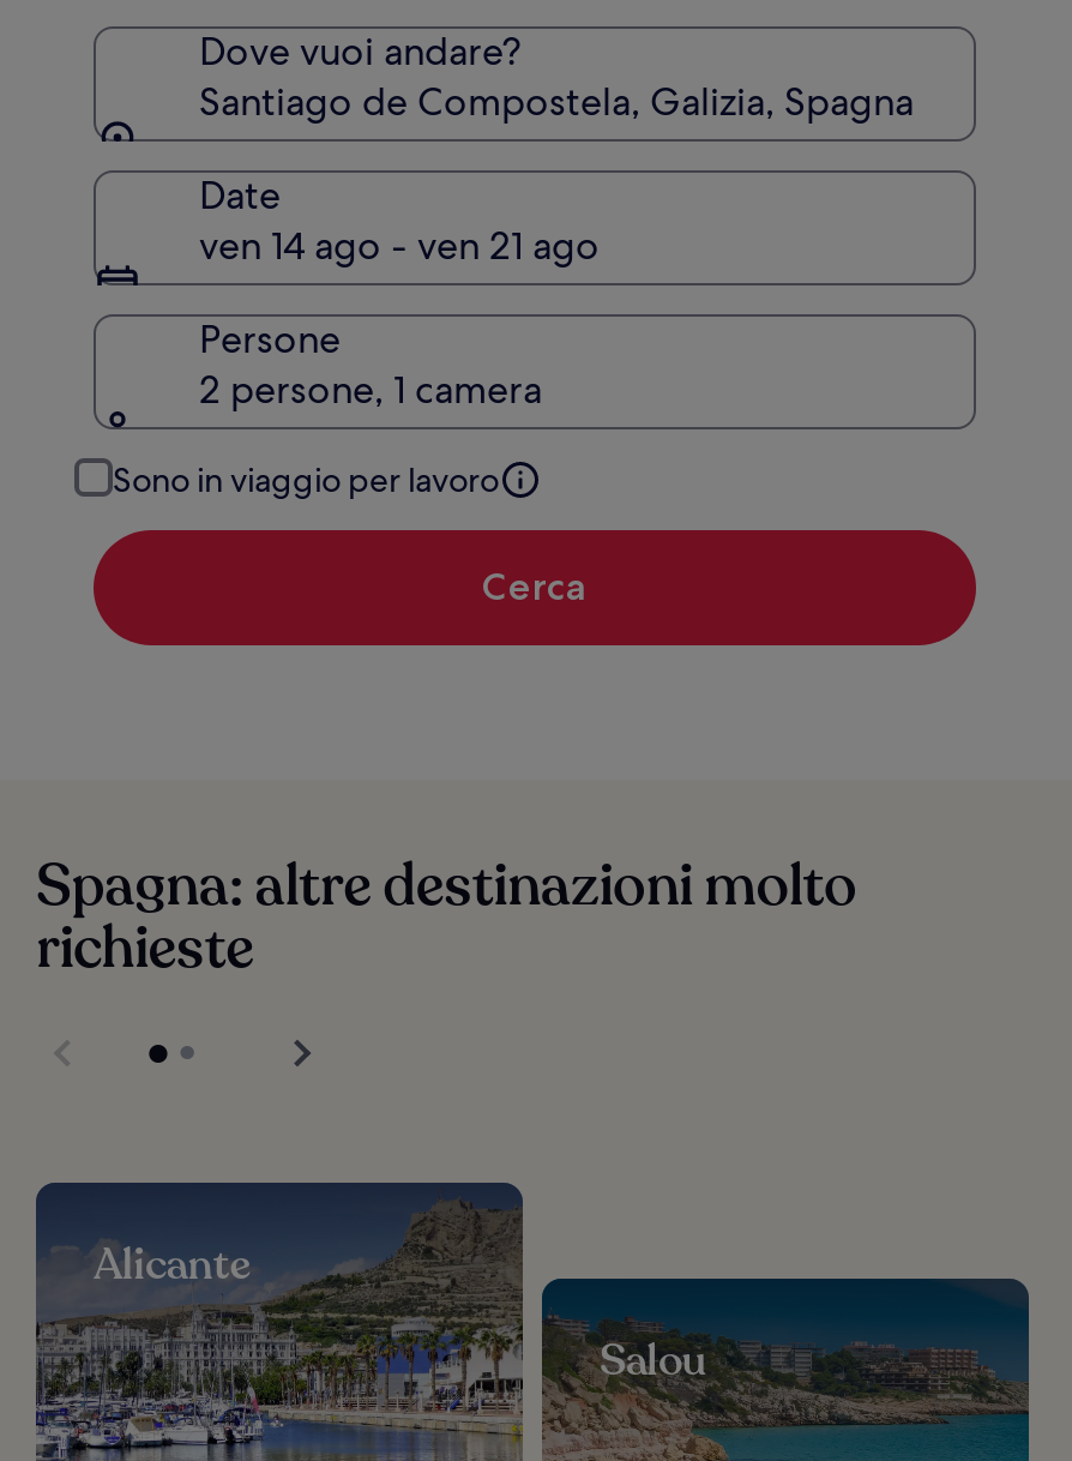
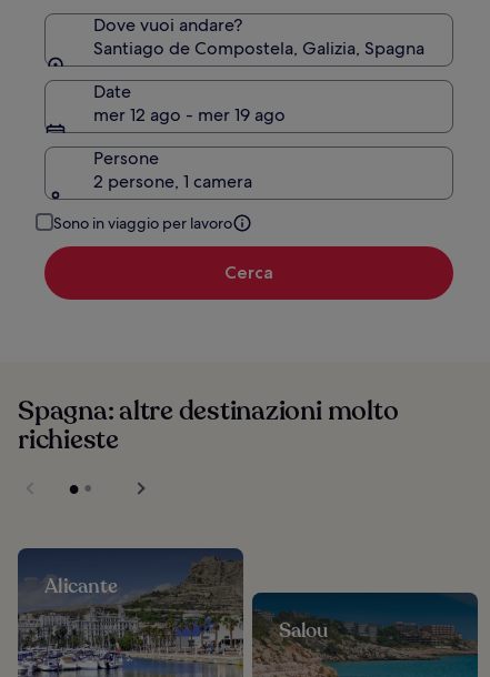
- ven 14 ago - ven 21 ago
+ mer 12 ago - mer 19 ago
